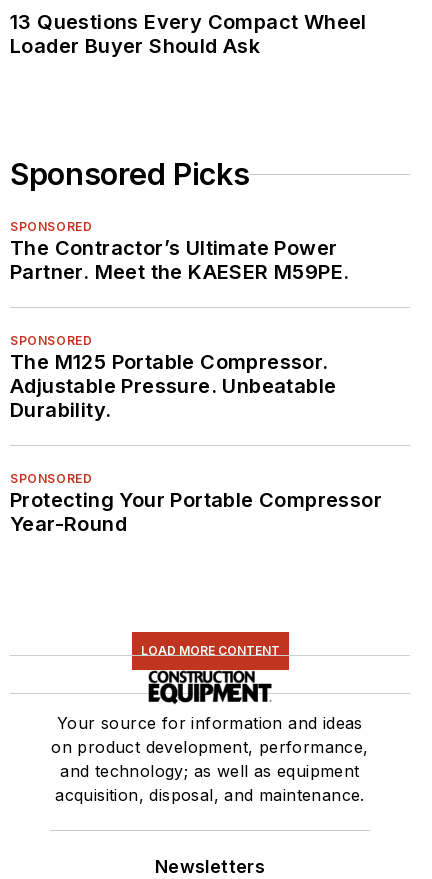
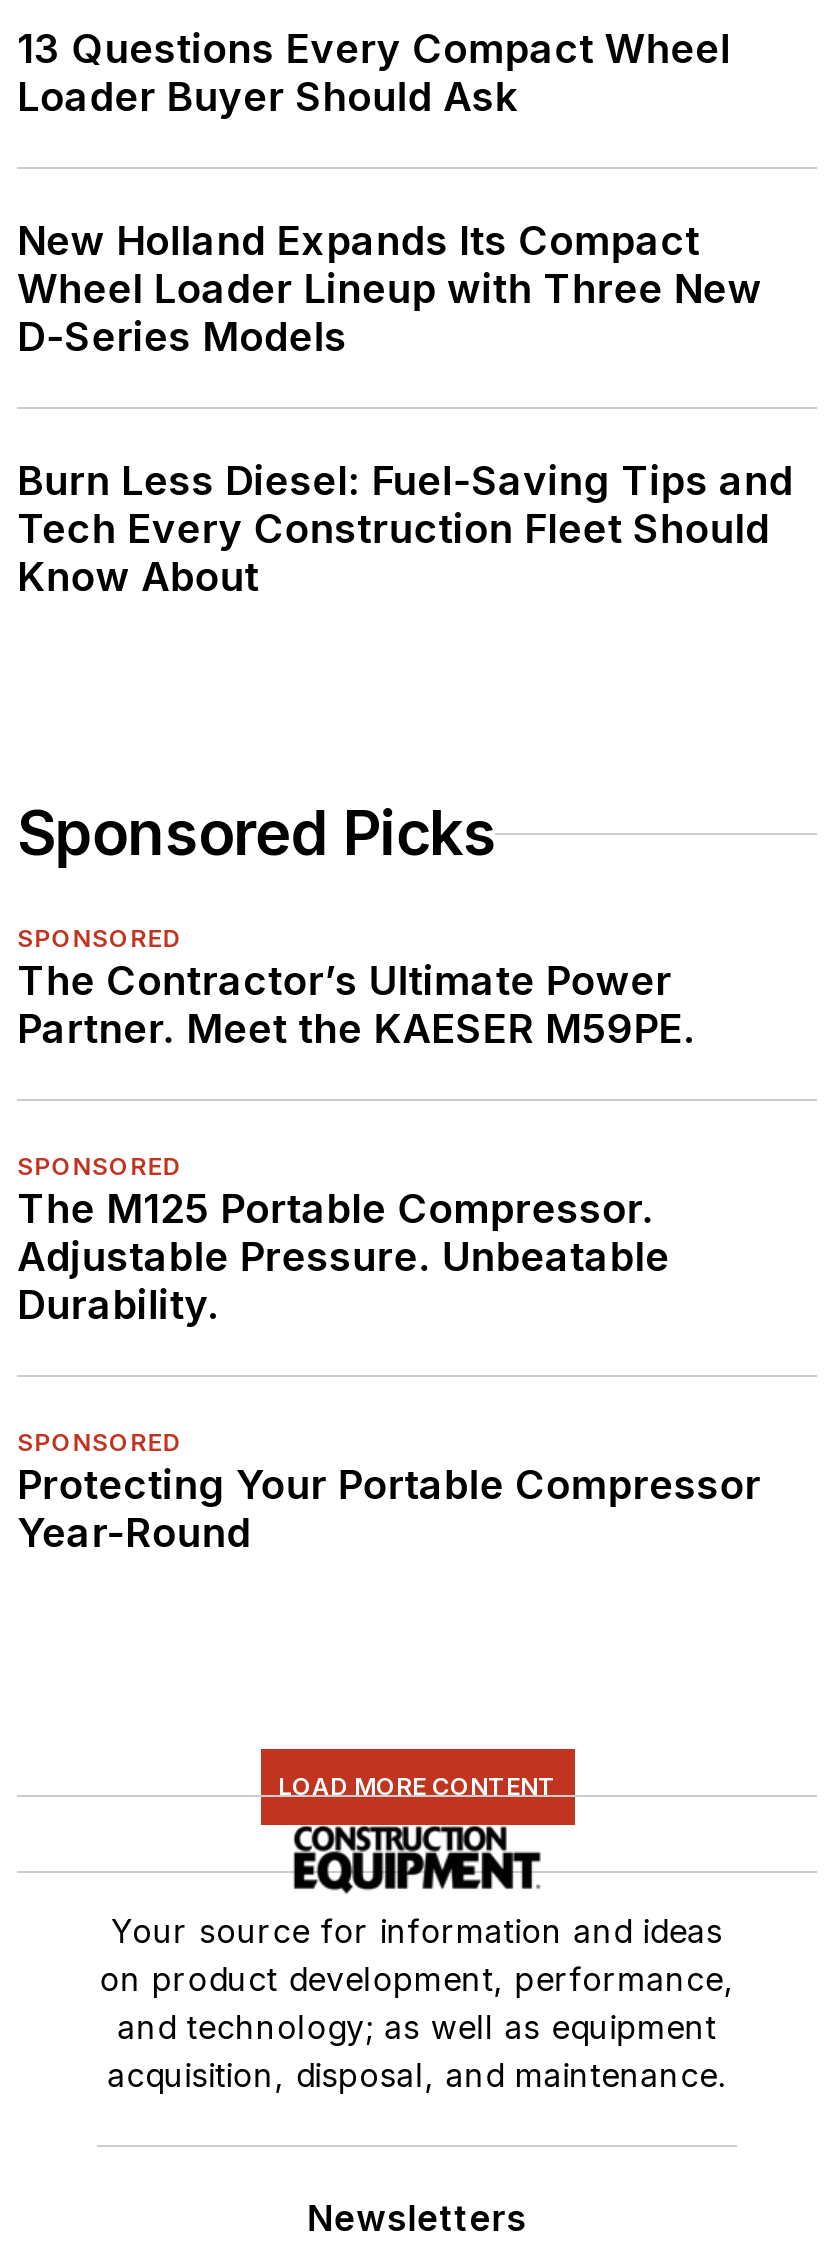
+ New Holland Expands Its Compact
+ Wheel Loader Lineup with Three New
+ D-Series Models
+ Burn Less Diesel: Fuel-Saving Tips and
+ Tech Every Construction Fleet Should
+ Know About
